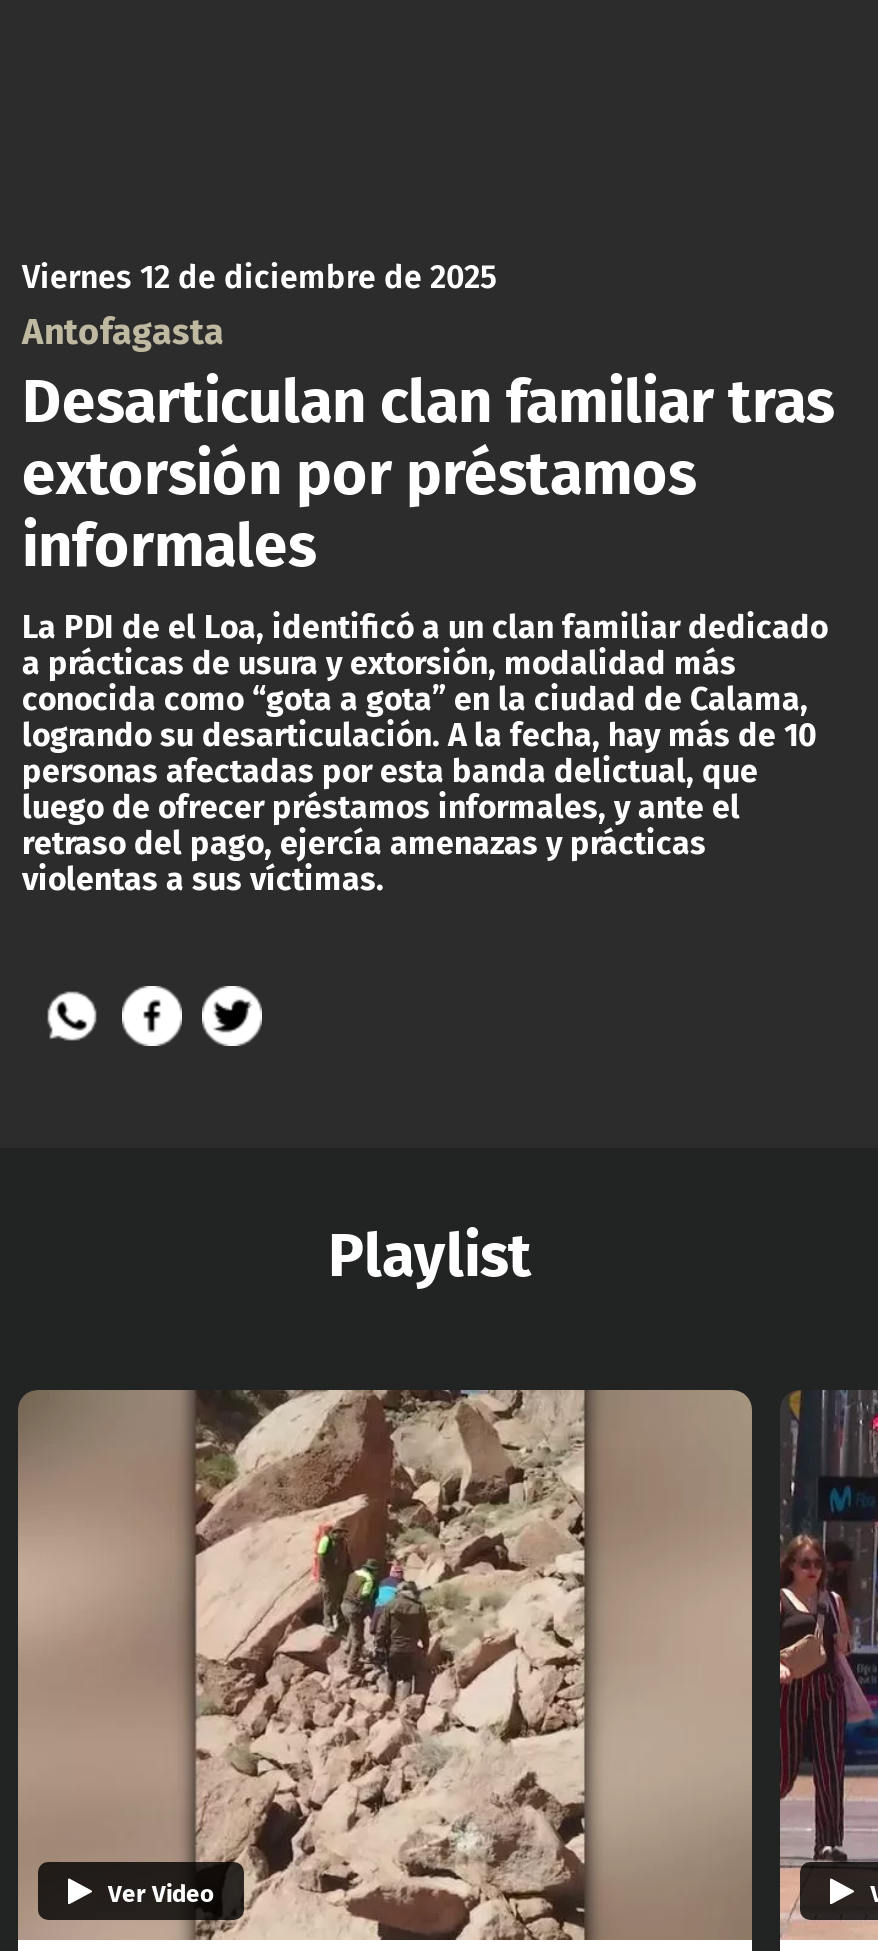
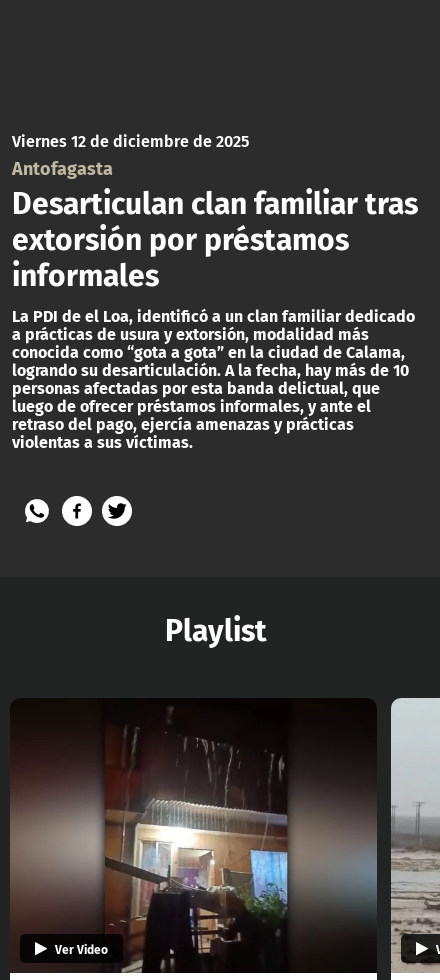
- [image]
+ [image]

- [image]
+ [image]
